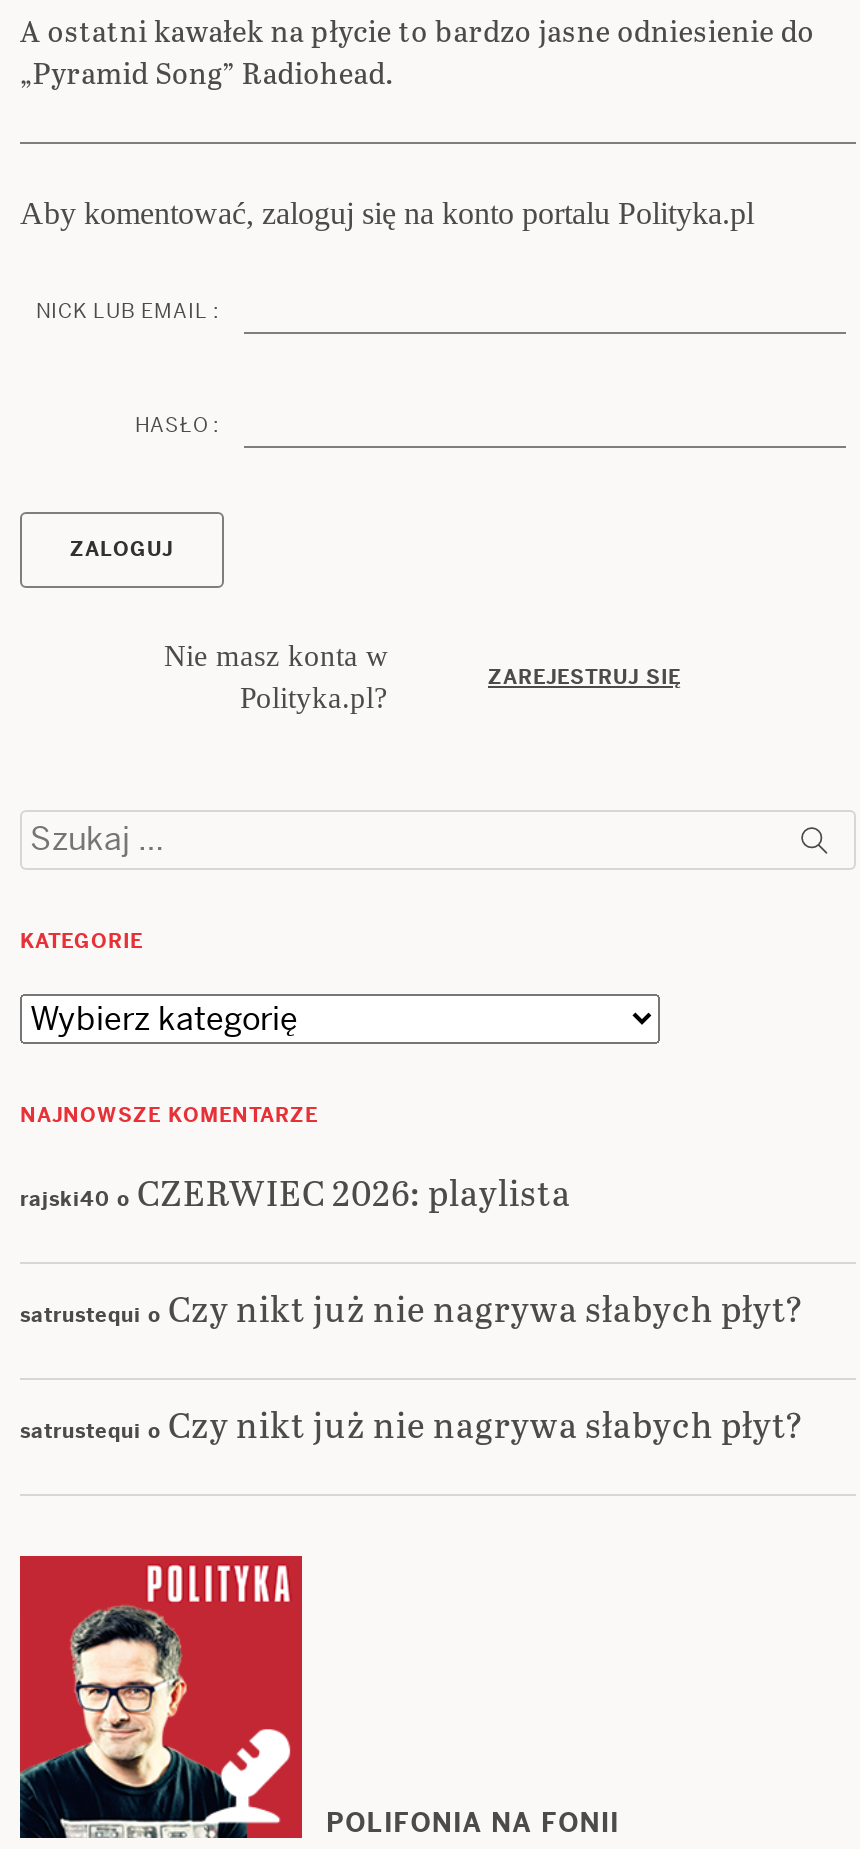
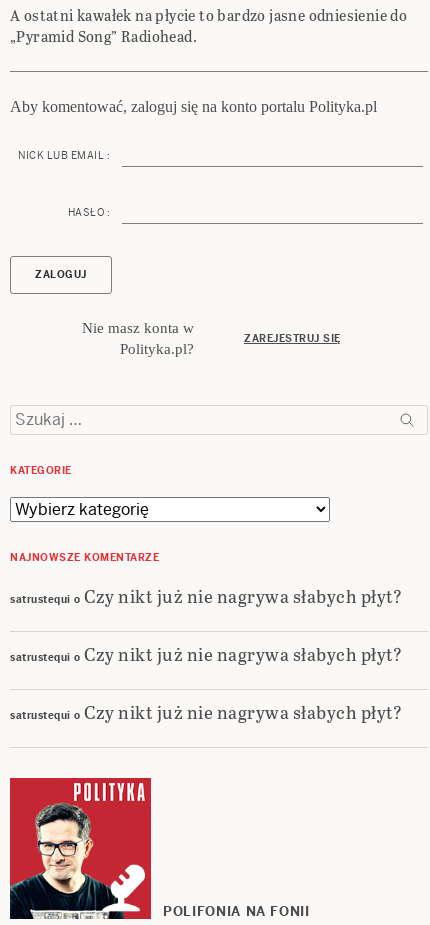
- rajski40 o CZERWIEC 2026: playlista
+ satrustequi o Czy nikt już nie nagrywa słabych płyt?
